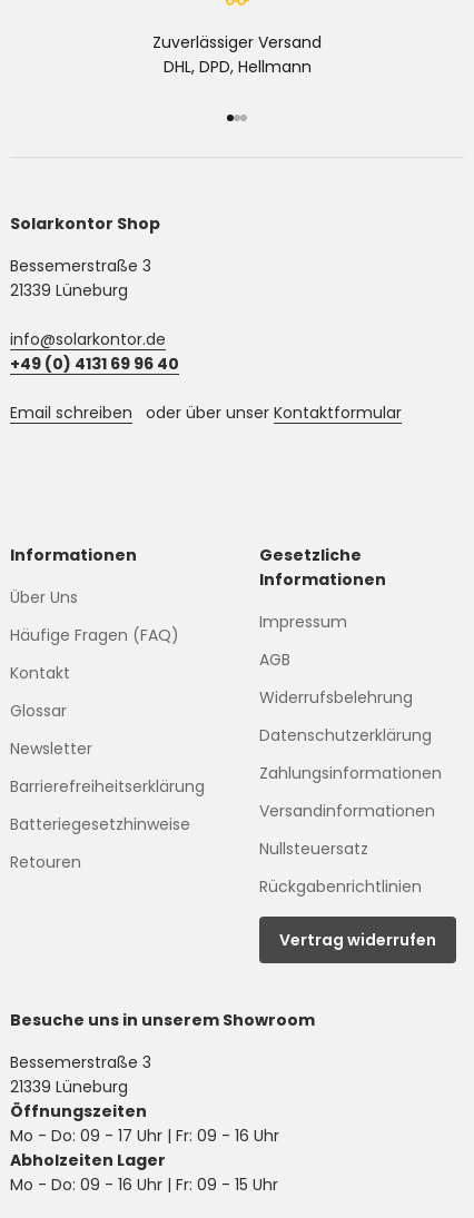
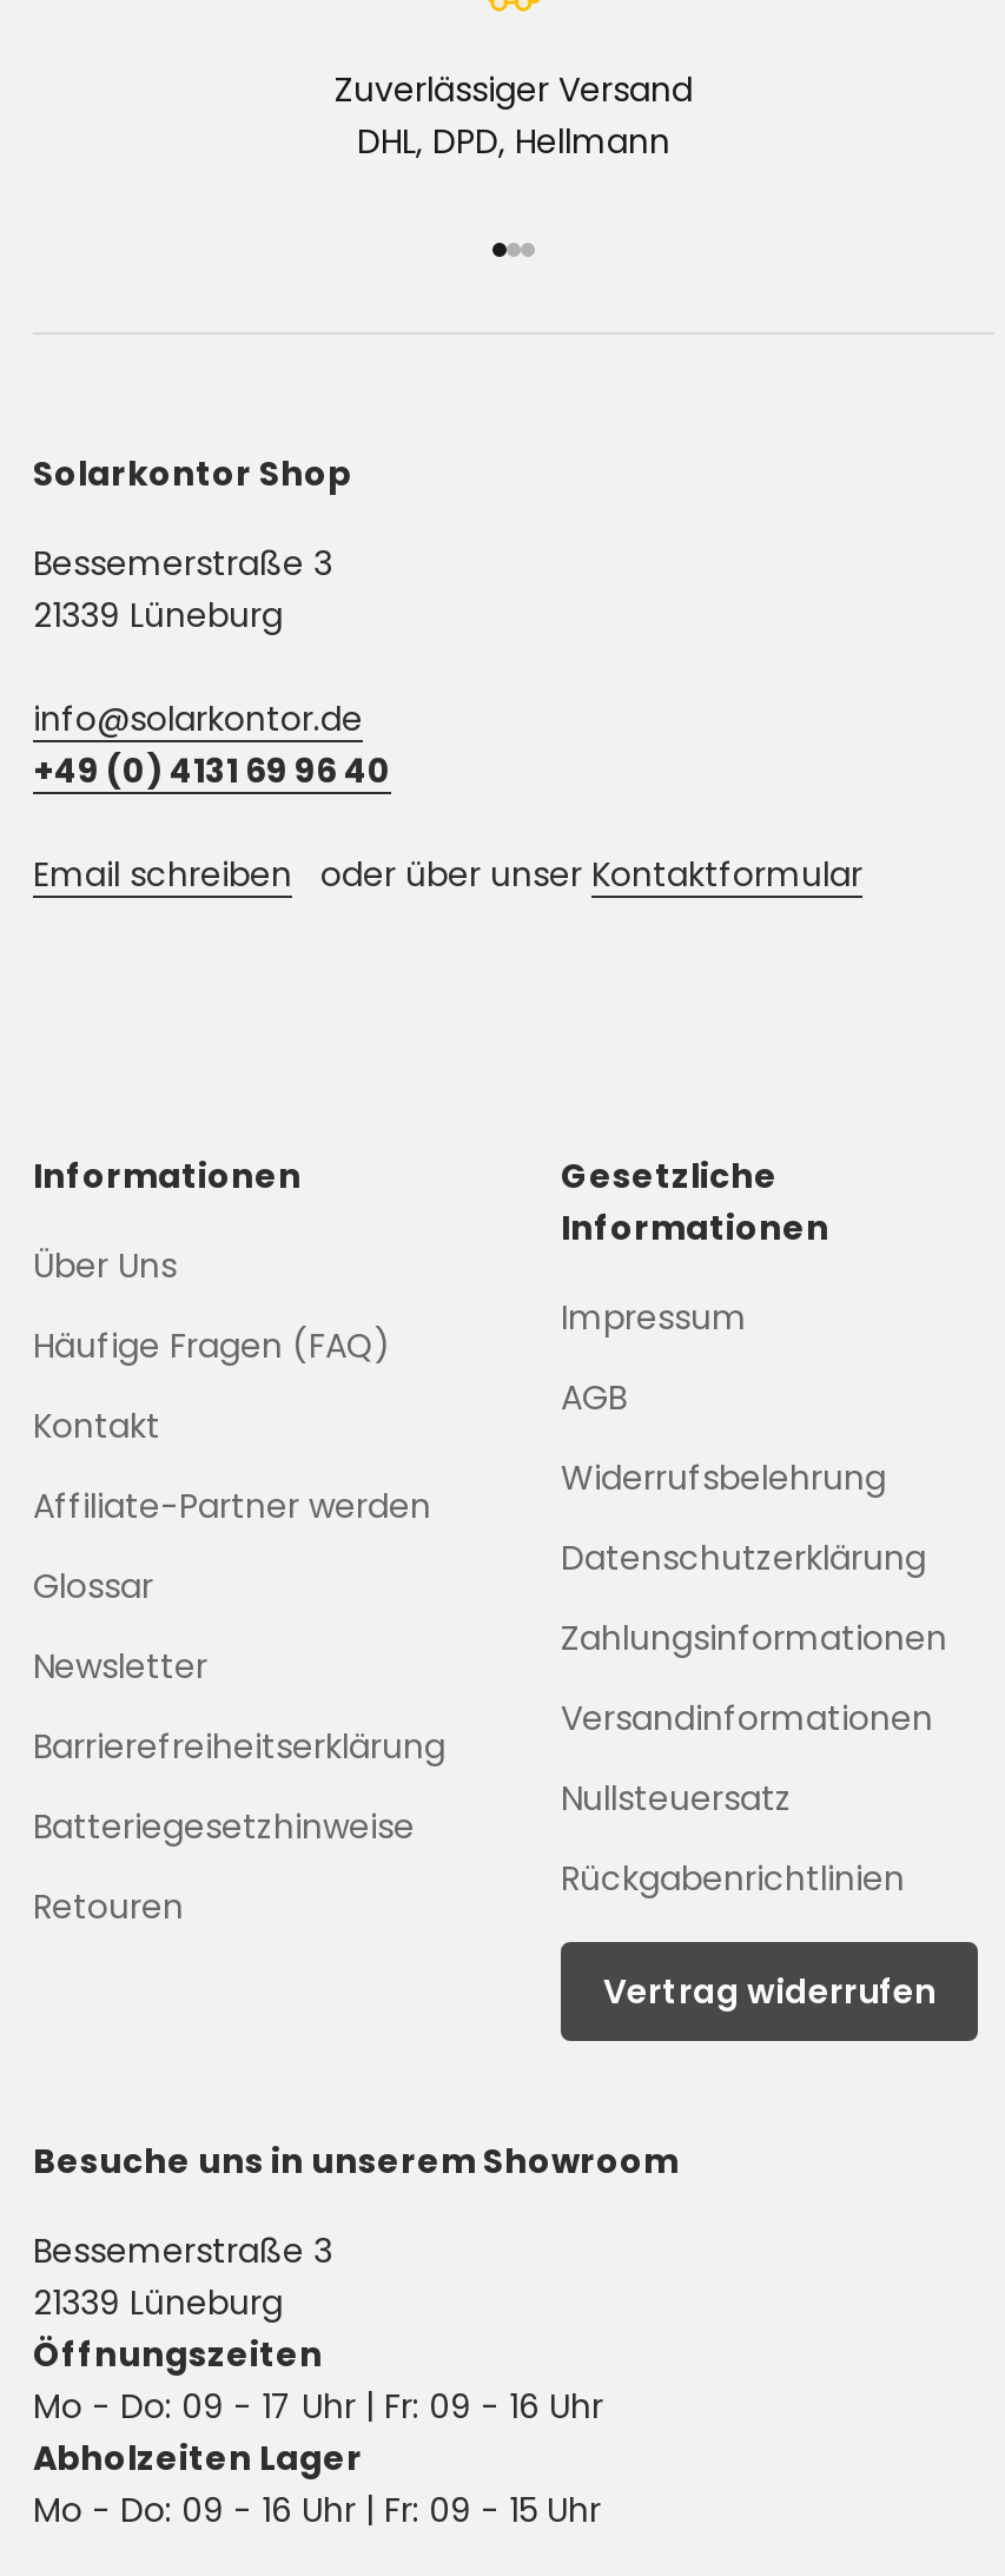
moved down: Glossar | Newsletter | Barrierefreiheitserklärung | Batteriegesetzhinweise | Retouren

+ Affiliate-Partner werden
